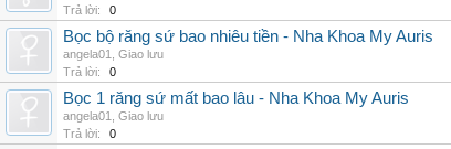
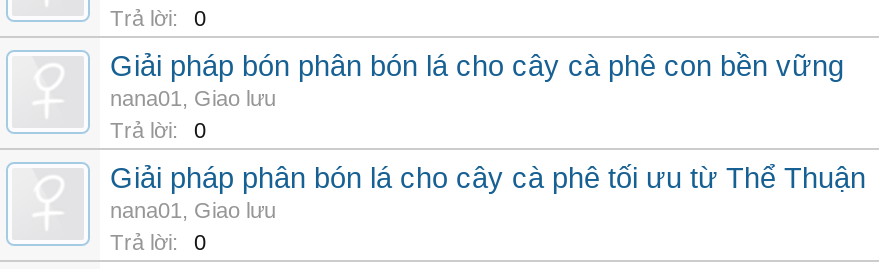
- Bọc bộ răng sứ bao nhiêu tiền - Nha Khoa My Auris
- angela01, Giao lưu
+ Giải pháp bón phân bón lá cho cây cà phê con bền vững
+ nana01, Giao lưu

- Bọc 1 răng sứ mất bao lâu - Nha Khoa My Auris
- angela01, Giao lưu
+ Giải pháp phân bón lá cho cây cà phê tối ưu từ Thể Thuận
+ nana01, Giao lưu
